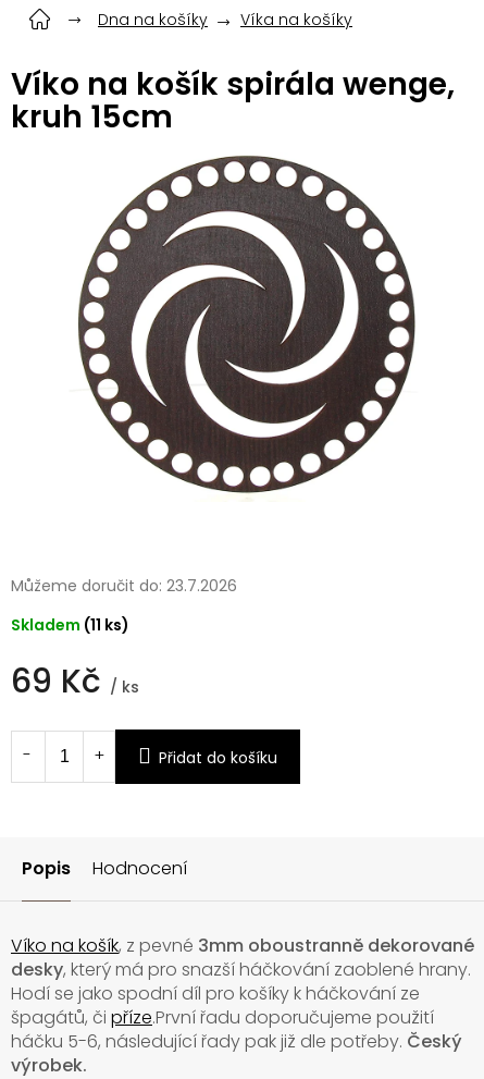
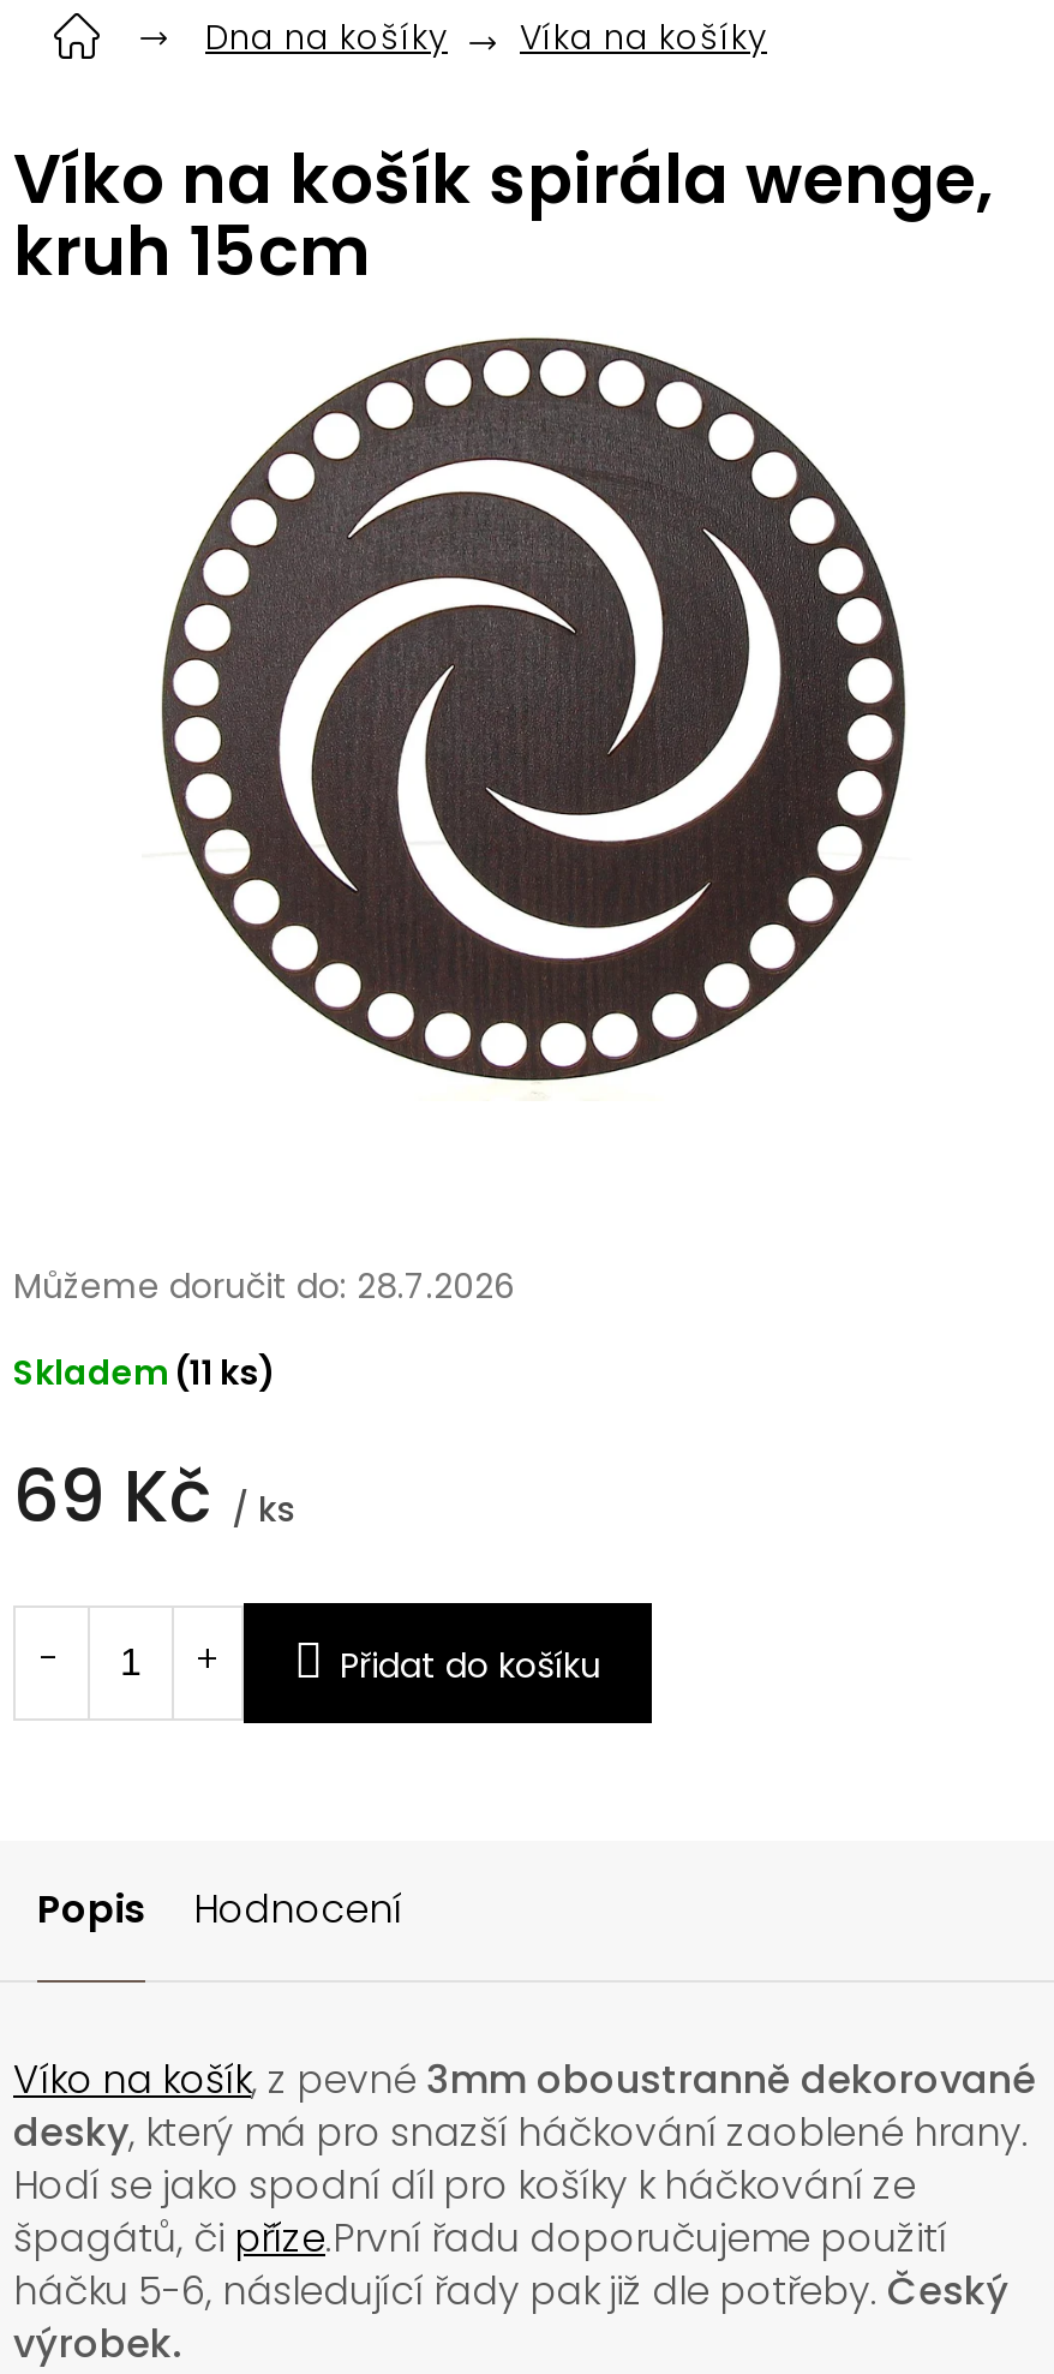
- Můžeme doručit do: 23.7.2026
+ Můžeme doručit do: 28.7.2026
